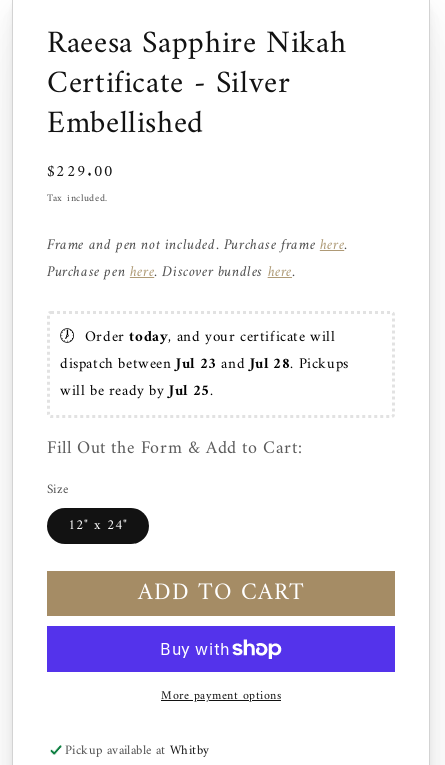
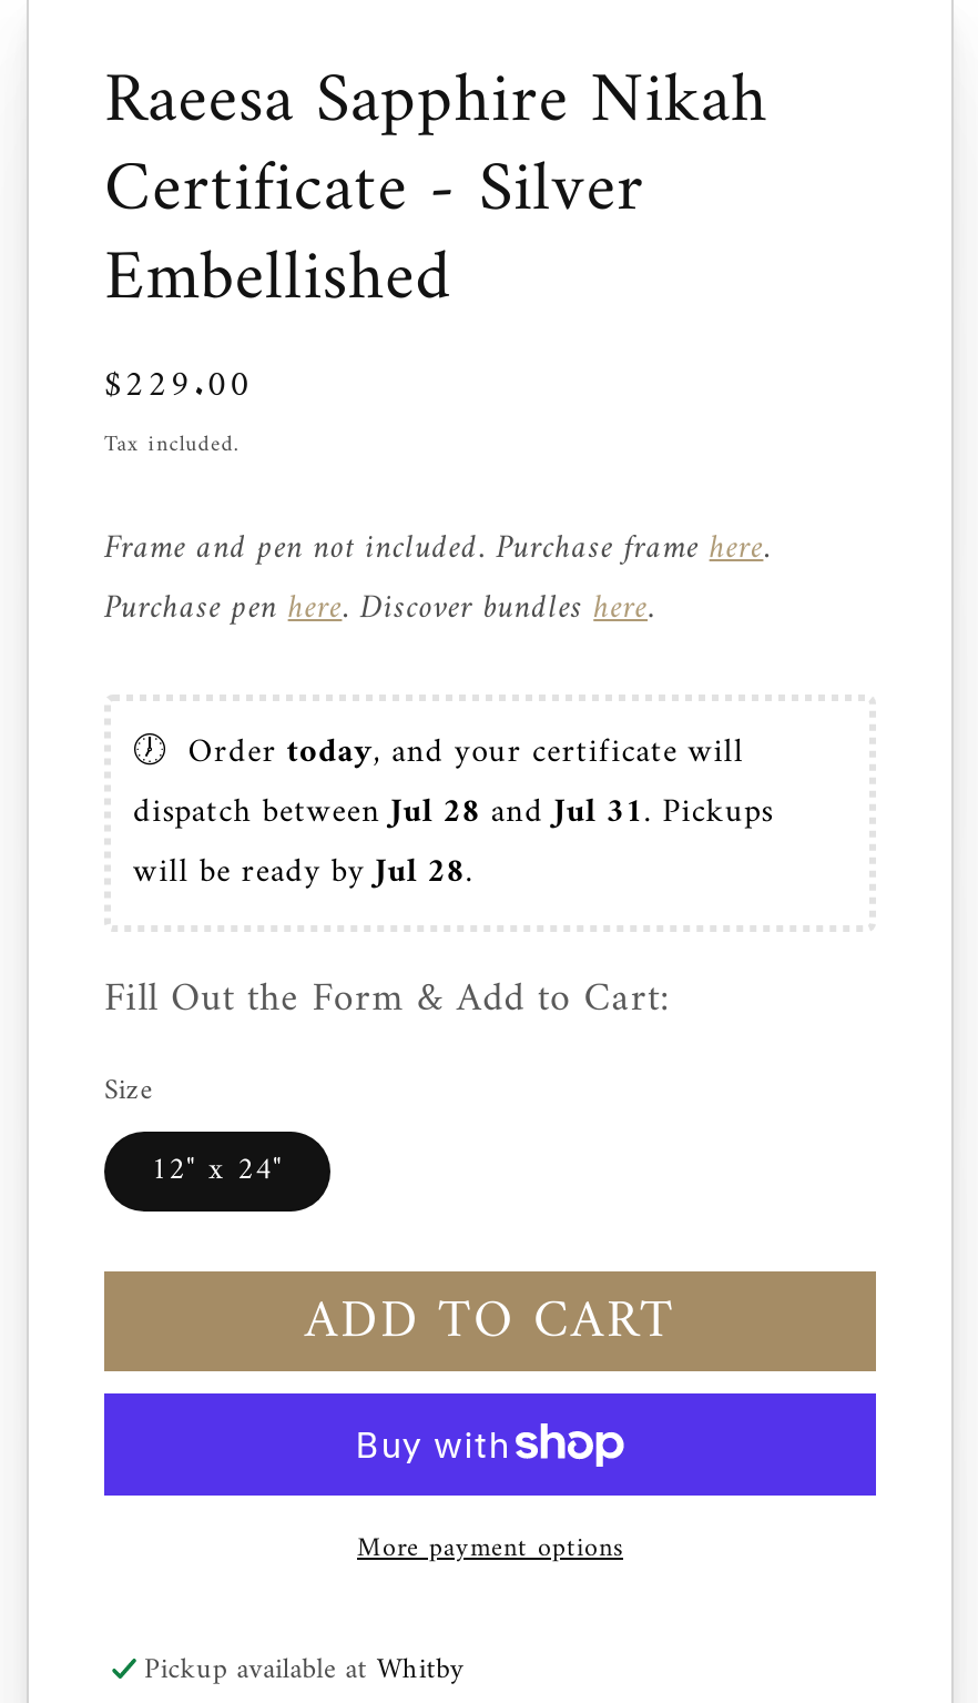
- dispatch betweenJul 23 andJul 28. Pickups
+ dispatch betweenJul 28 andJul 31. Pickups

- will be ready byJul 25.
+ will be ready byJul 28.
